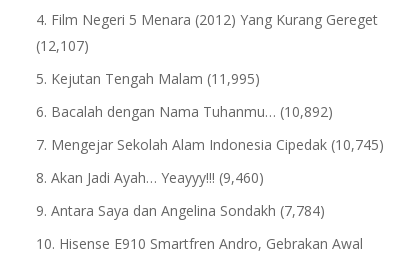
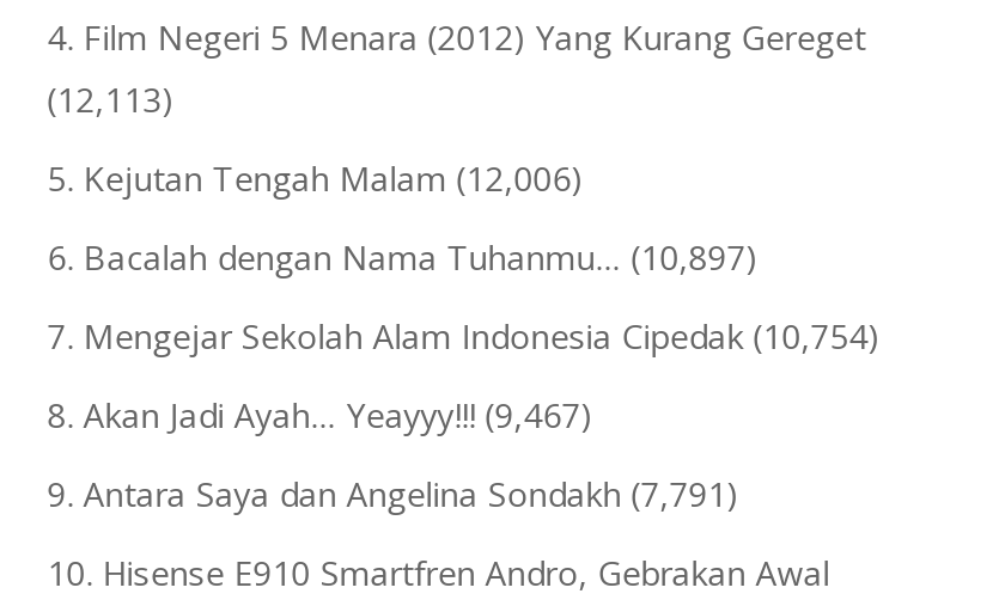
- (12,107)
+ (12,113)

- Kejutan Tengah Malam (11,995)
+ Kejutan Tengah Malam (12,006)

- Bacalah dengan Nama Tuhanmu… (10,892)
+ Bacalah dengan Nama Tuhanmu… (10,897)

- Mengejar Sekolah Alam Indonesia Cipedak (10,745)
+ Mengejar Sekolah Alam Indonesia Cipedak (10,754)

- Akan Jadi Ayah… Yeayyy!!! (9,460)
+ Akan Jadi Ayah… Yeayyy!!! (9,467)

- Antara Saya dan Angelina Sondakh (7,784)
+ Antara Saya dan Angelina Sondakh (7,791)
